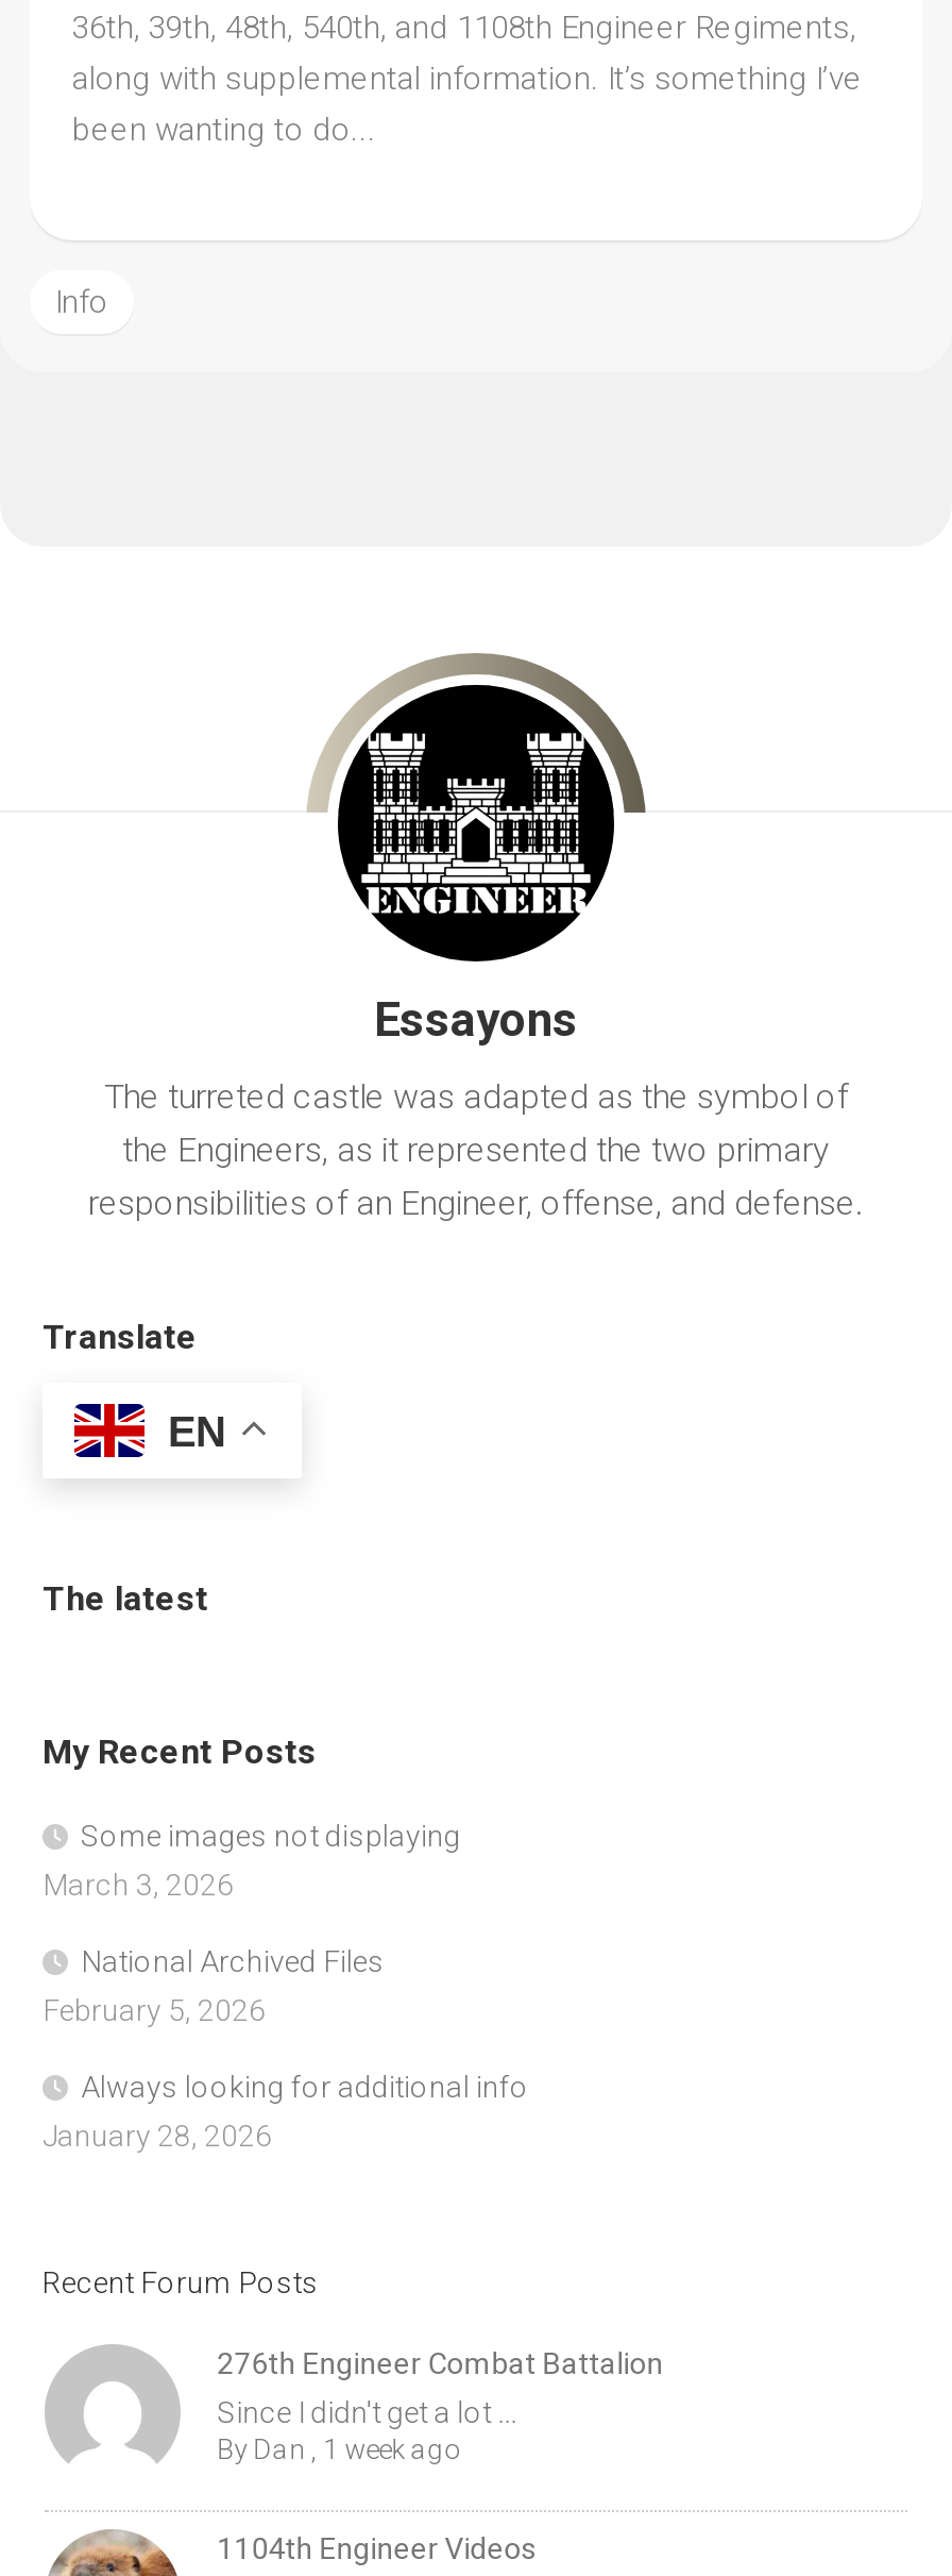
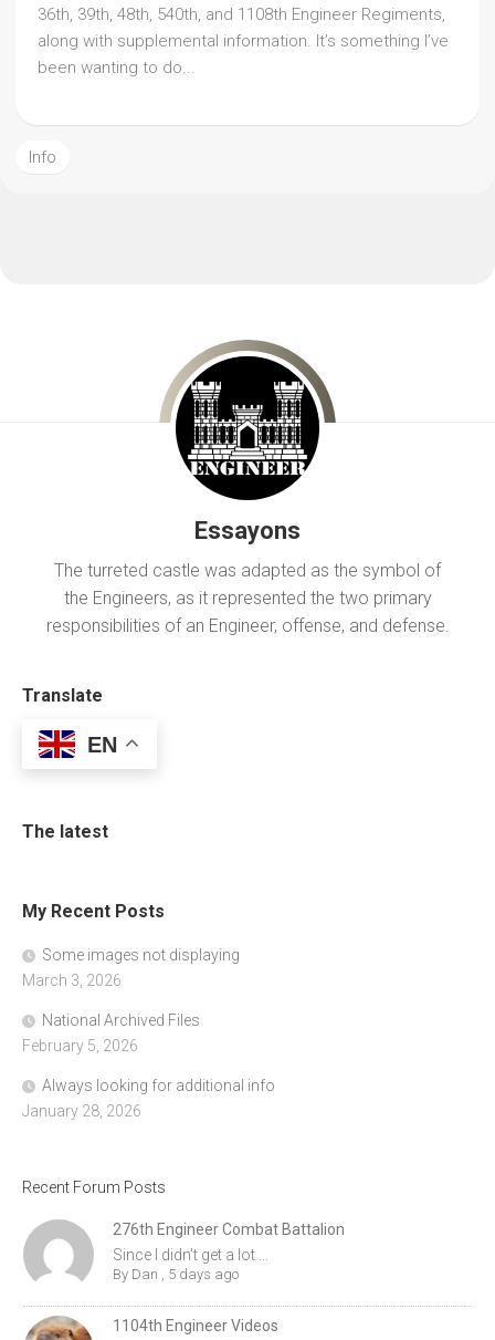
- By Dan, 1 week ago
+ By Dan, 5 days ago
